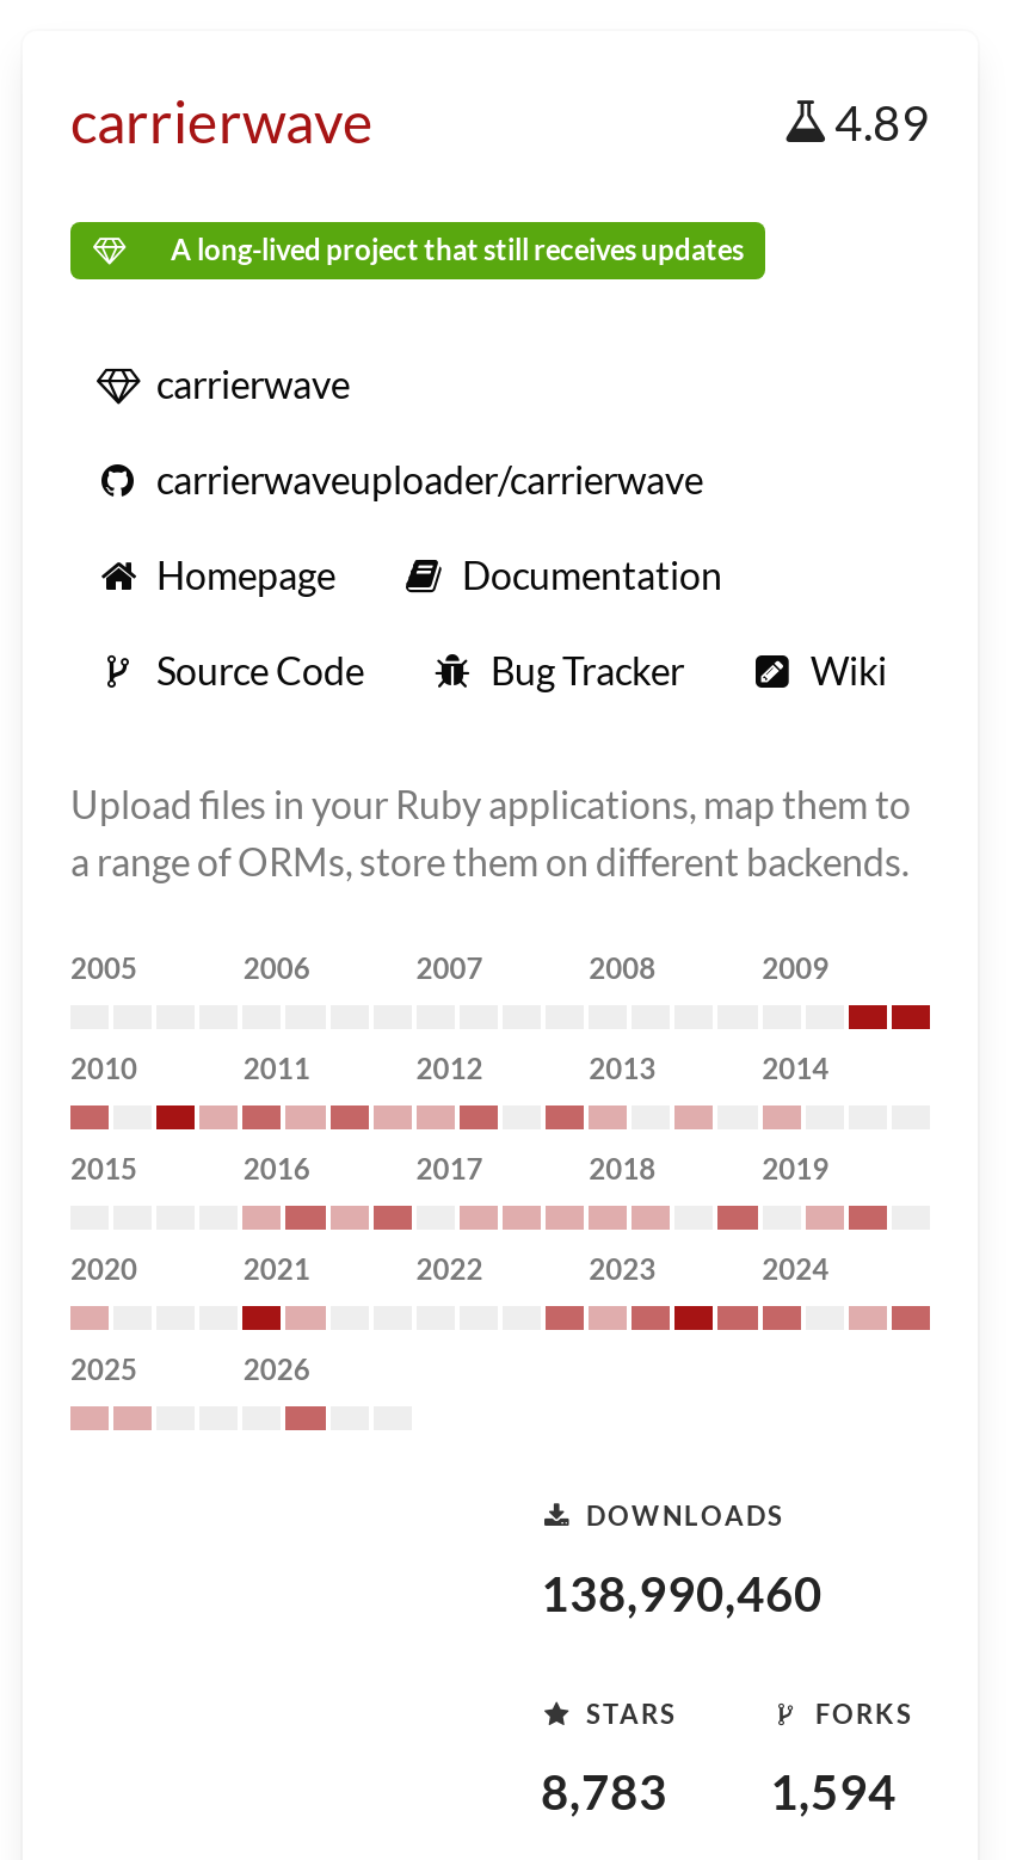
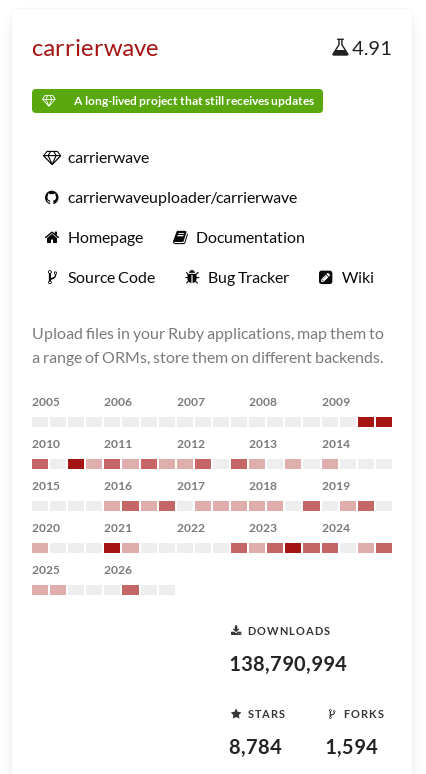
- 4.89
+ 4.91

- 138,990,460
+ 138,790,994

- 8,783 1,594
+ 8,784 1,594
